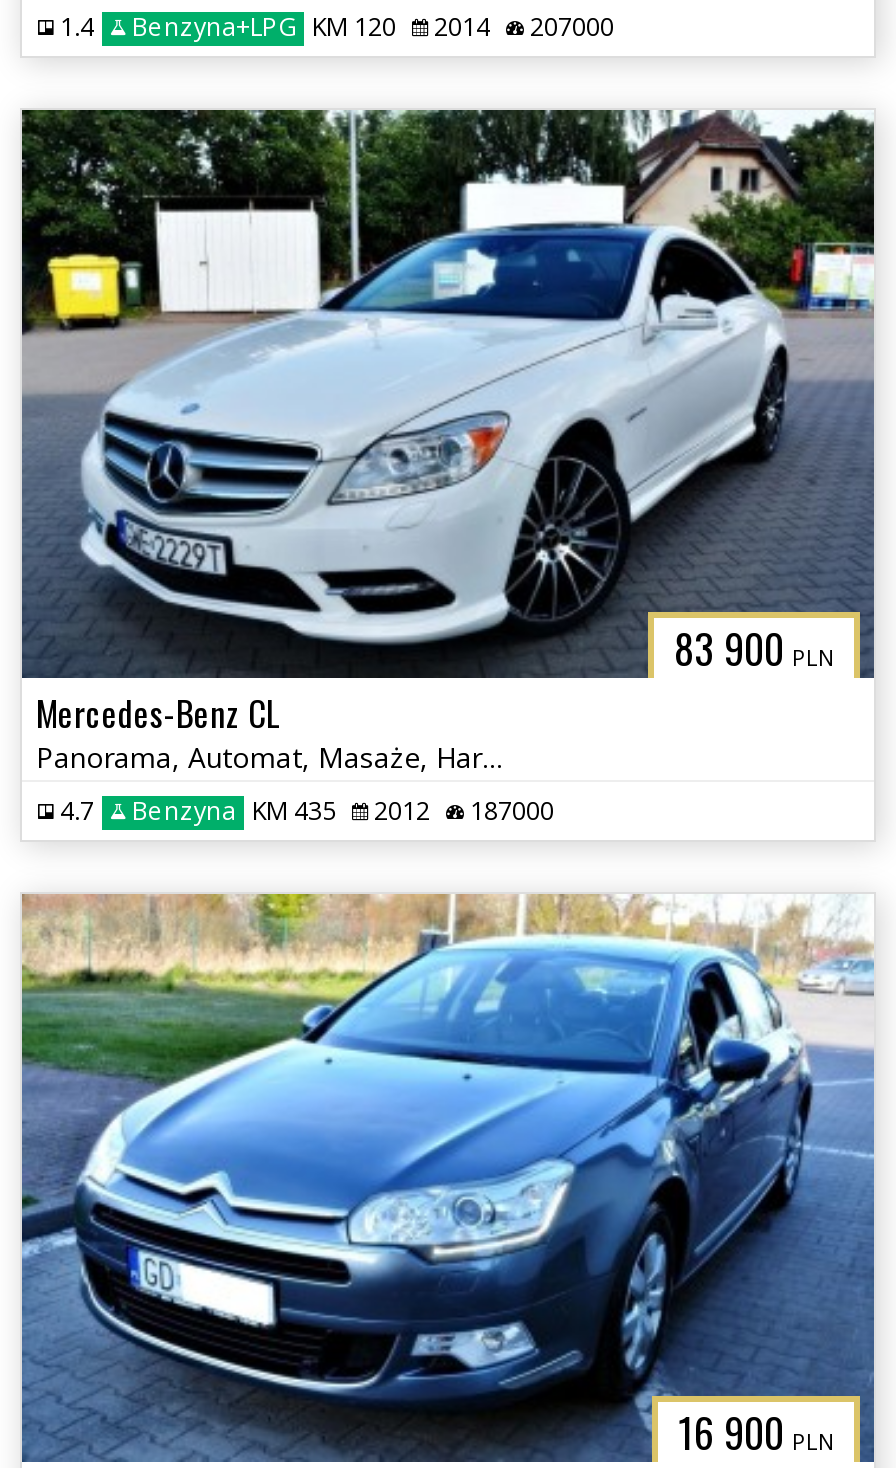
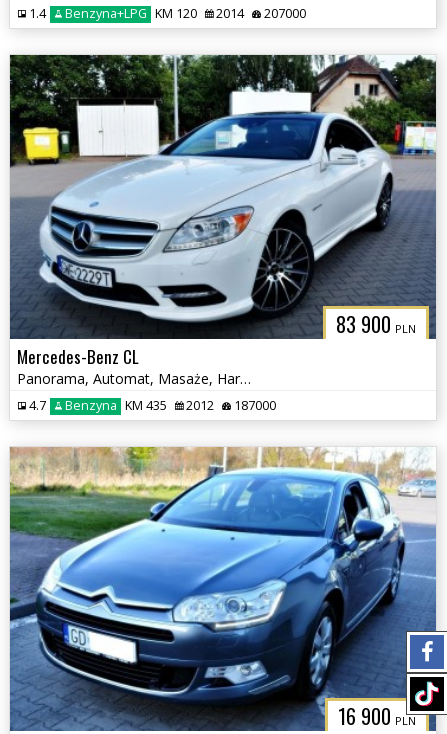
- [image]
+ [image]
